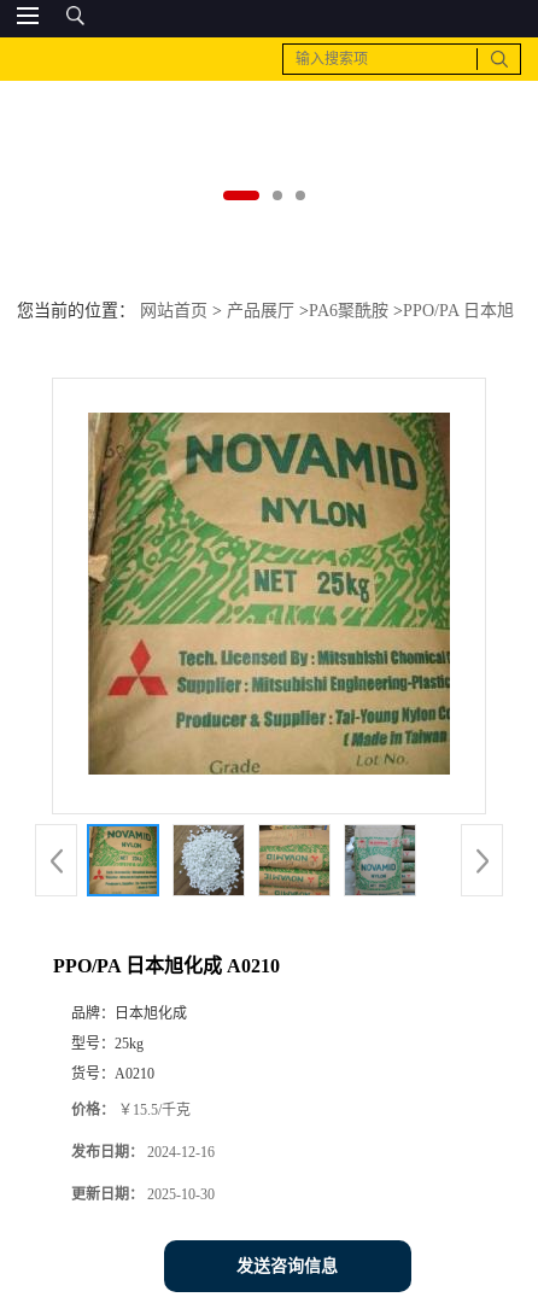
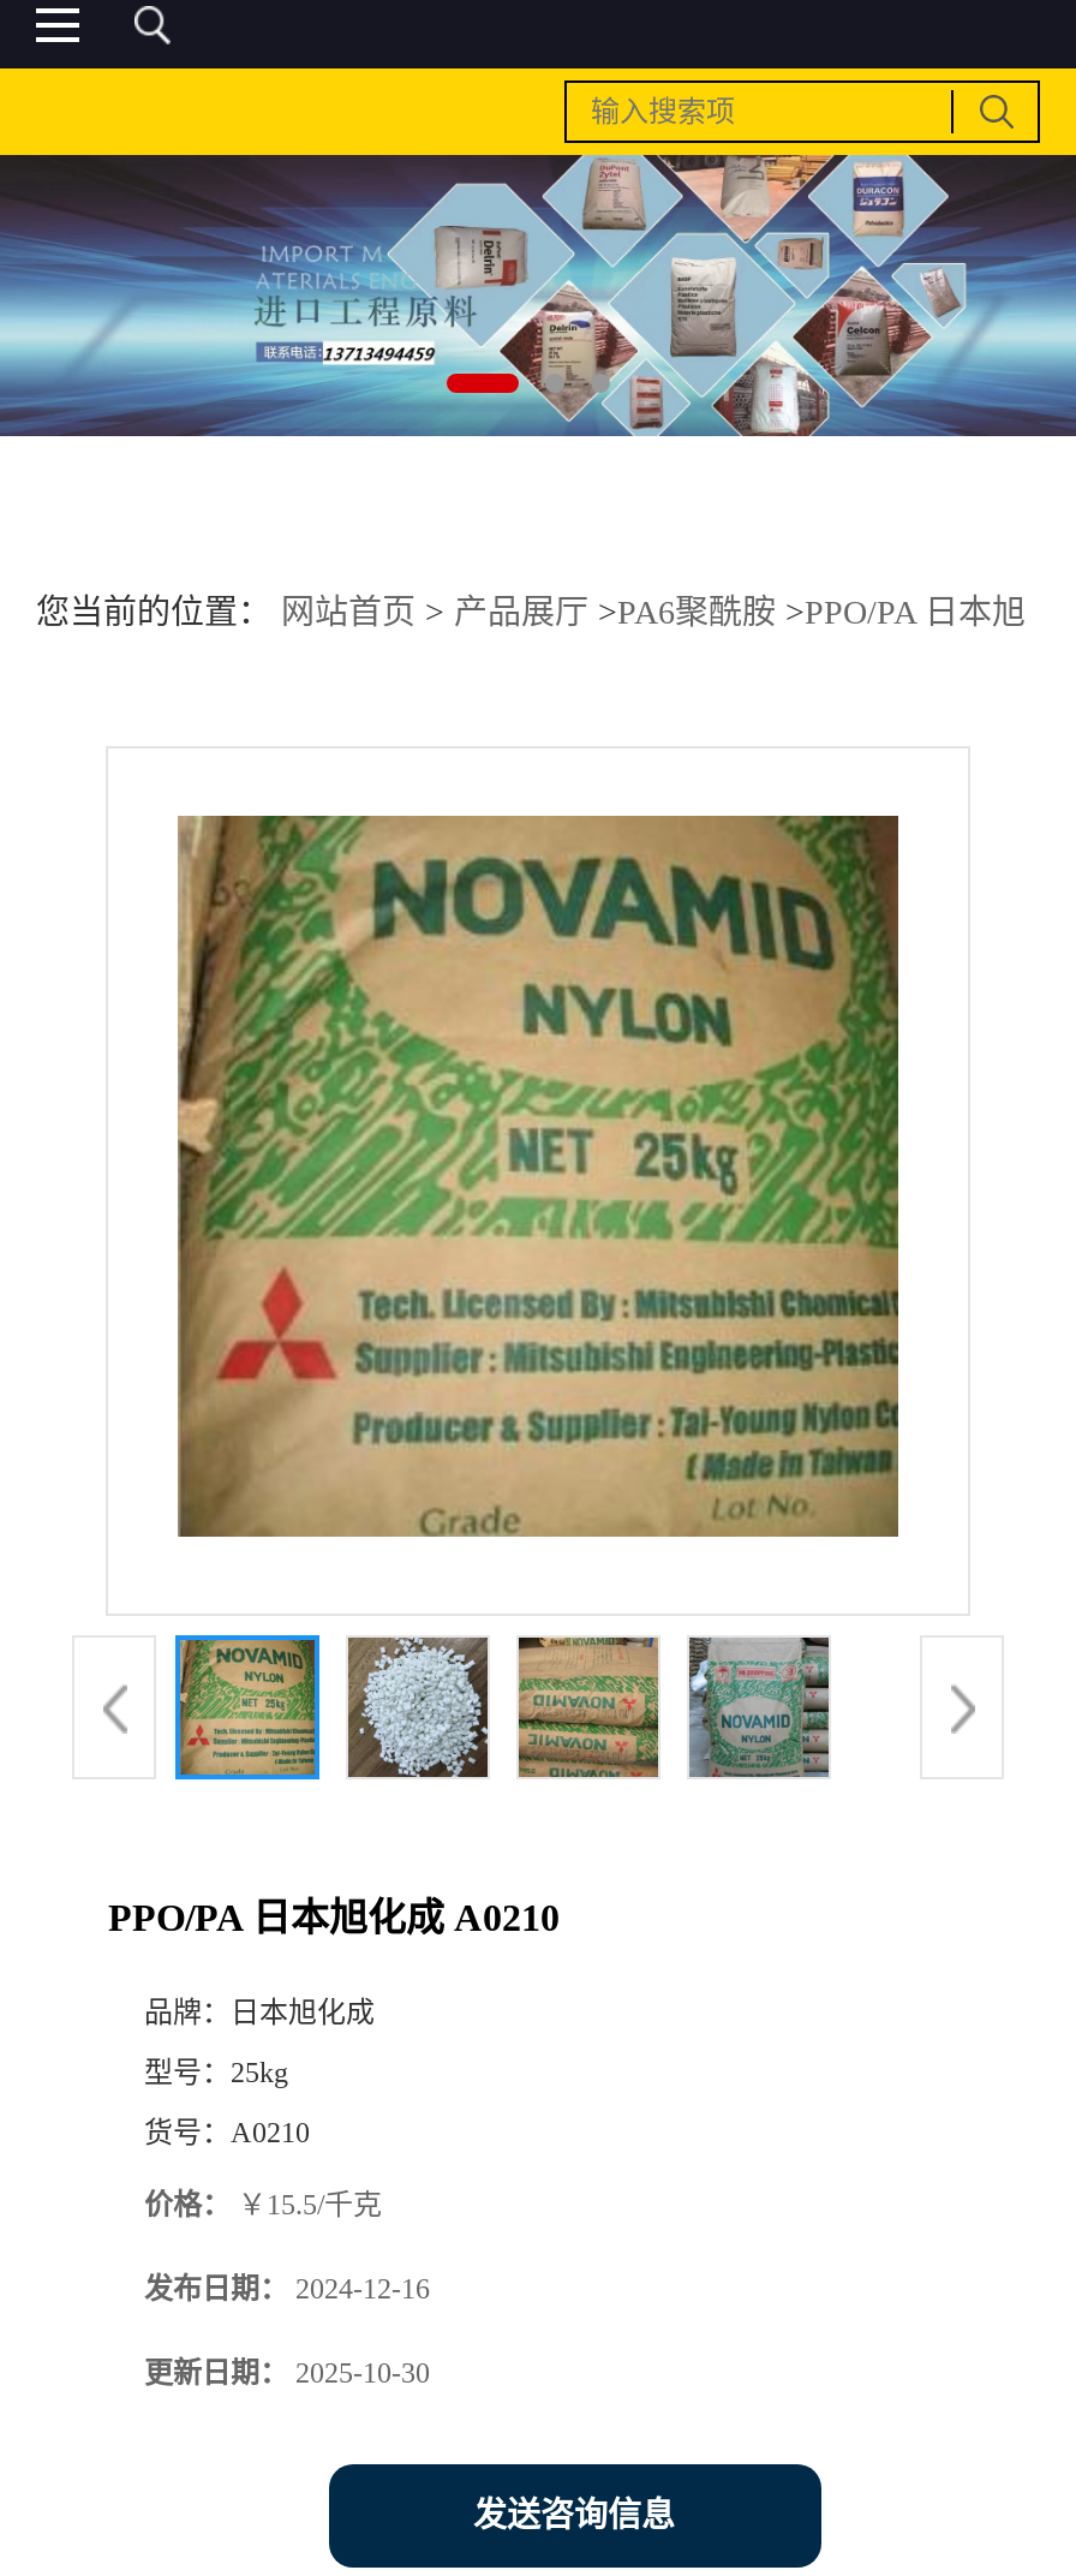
+ [image]
